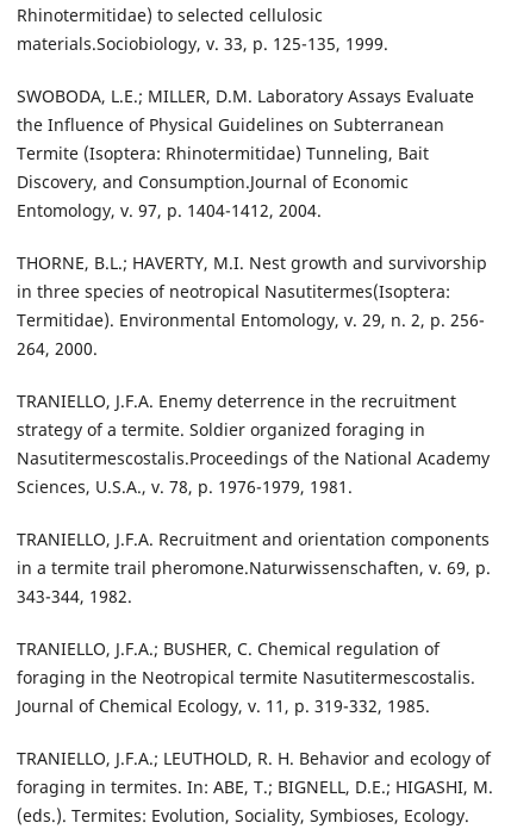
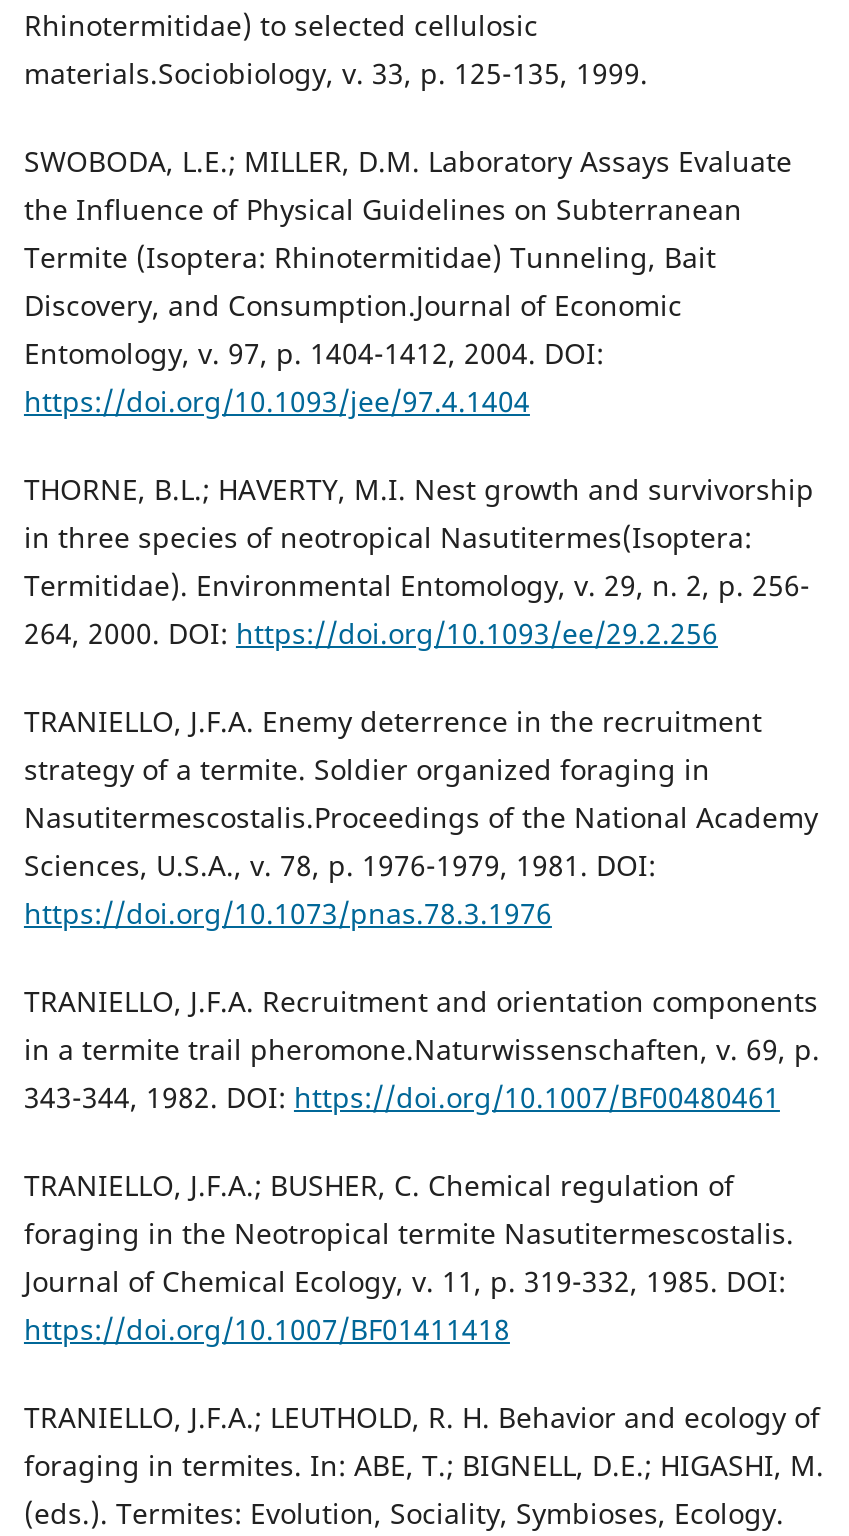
- Entomology, v. 97, p. 1404-1412, 2004.
+ Entomology, v. 97, p. 1404-1412, 2004. DOI:
+ https://doi.org/10.1093/jee/97.4.1404

- 264, 2000.
+ 264, 2000. DOI: https://doi.org/10.1093/ee/29.2.256

- Sciences, U.S.A., v. 78, p. 1976-1979, 1981.
+ Sciences, U.S.A., v. 78, p. 1976-1979, 1981. DOI:
+ https://doi.org/10.1073/pnas.78.3.1976

- 343-344, 1982.
+ 343-344, 1982. DOI: https://doi.org/10.1007/BF00480461

- Journal of Chemical Ecology, v. 11, p. 319-332, 1985.
+ Journal of Chemical Ecology, v. 11, p. 319-332, 1985. DOI:
+ https://doi.org/10.1007/BF01411418
